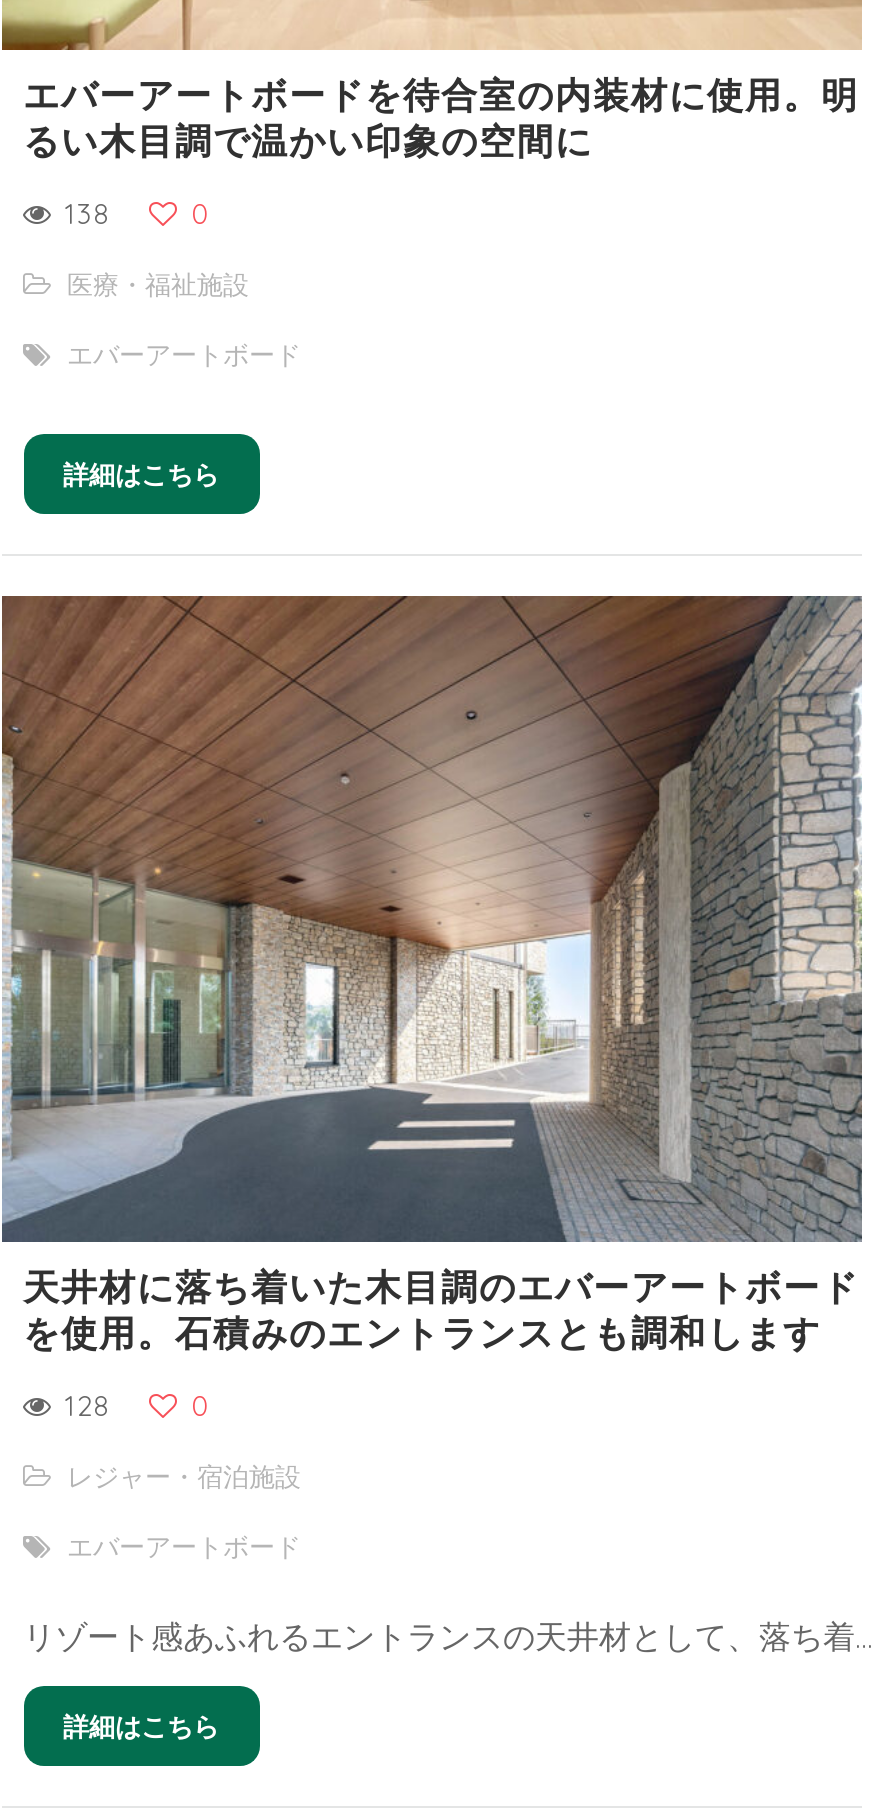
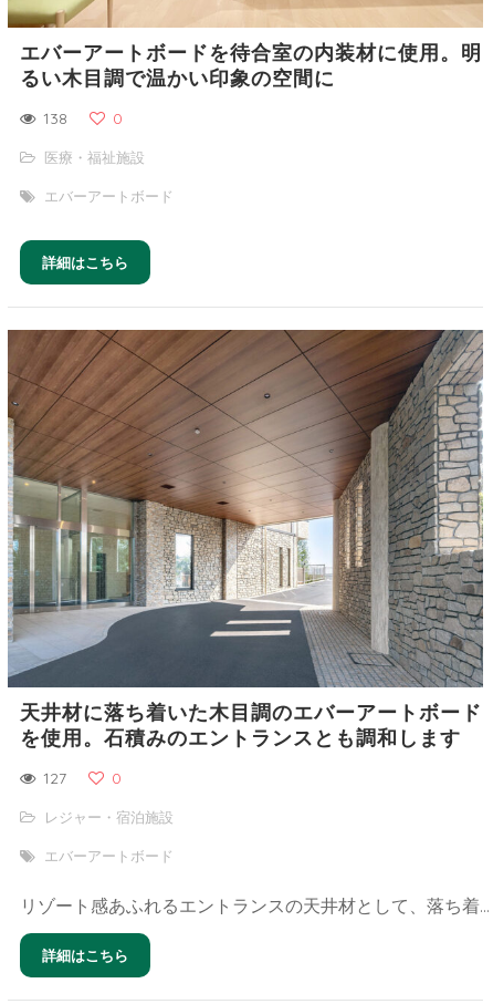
- 128
+ 127
